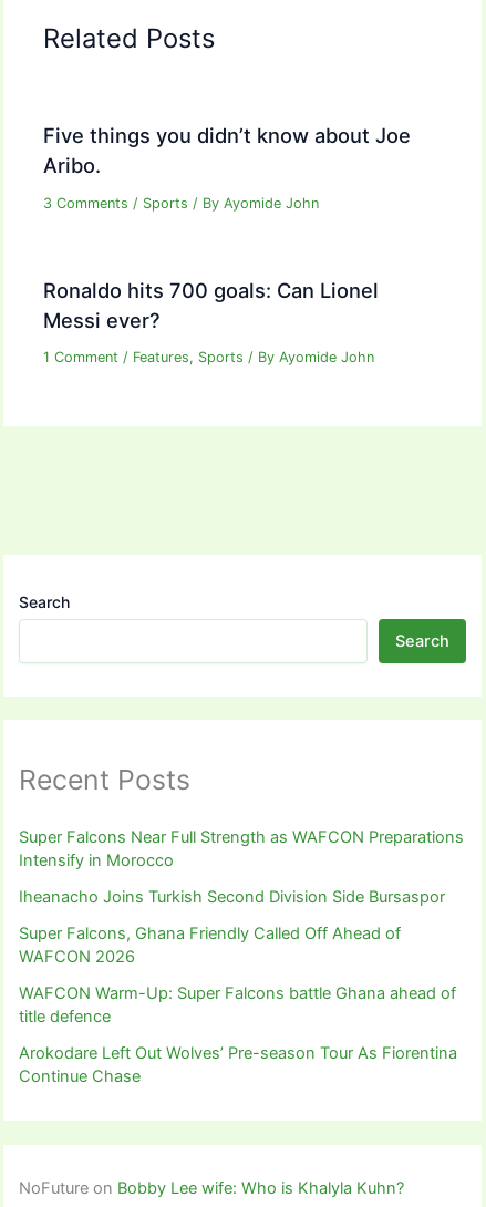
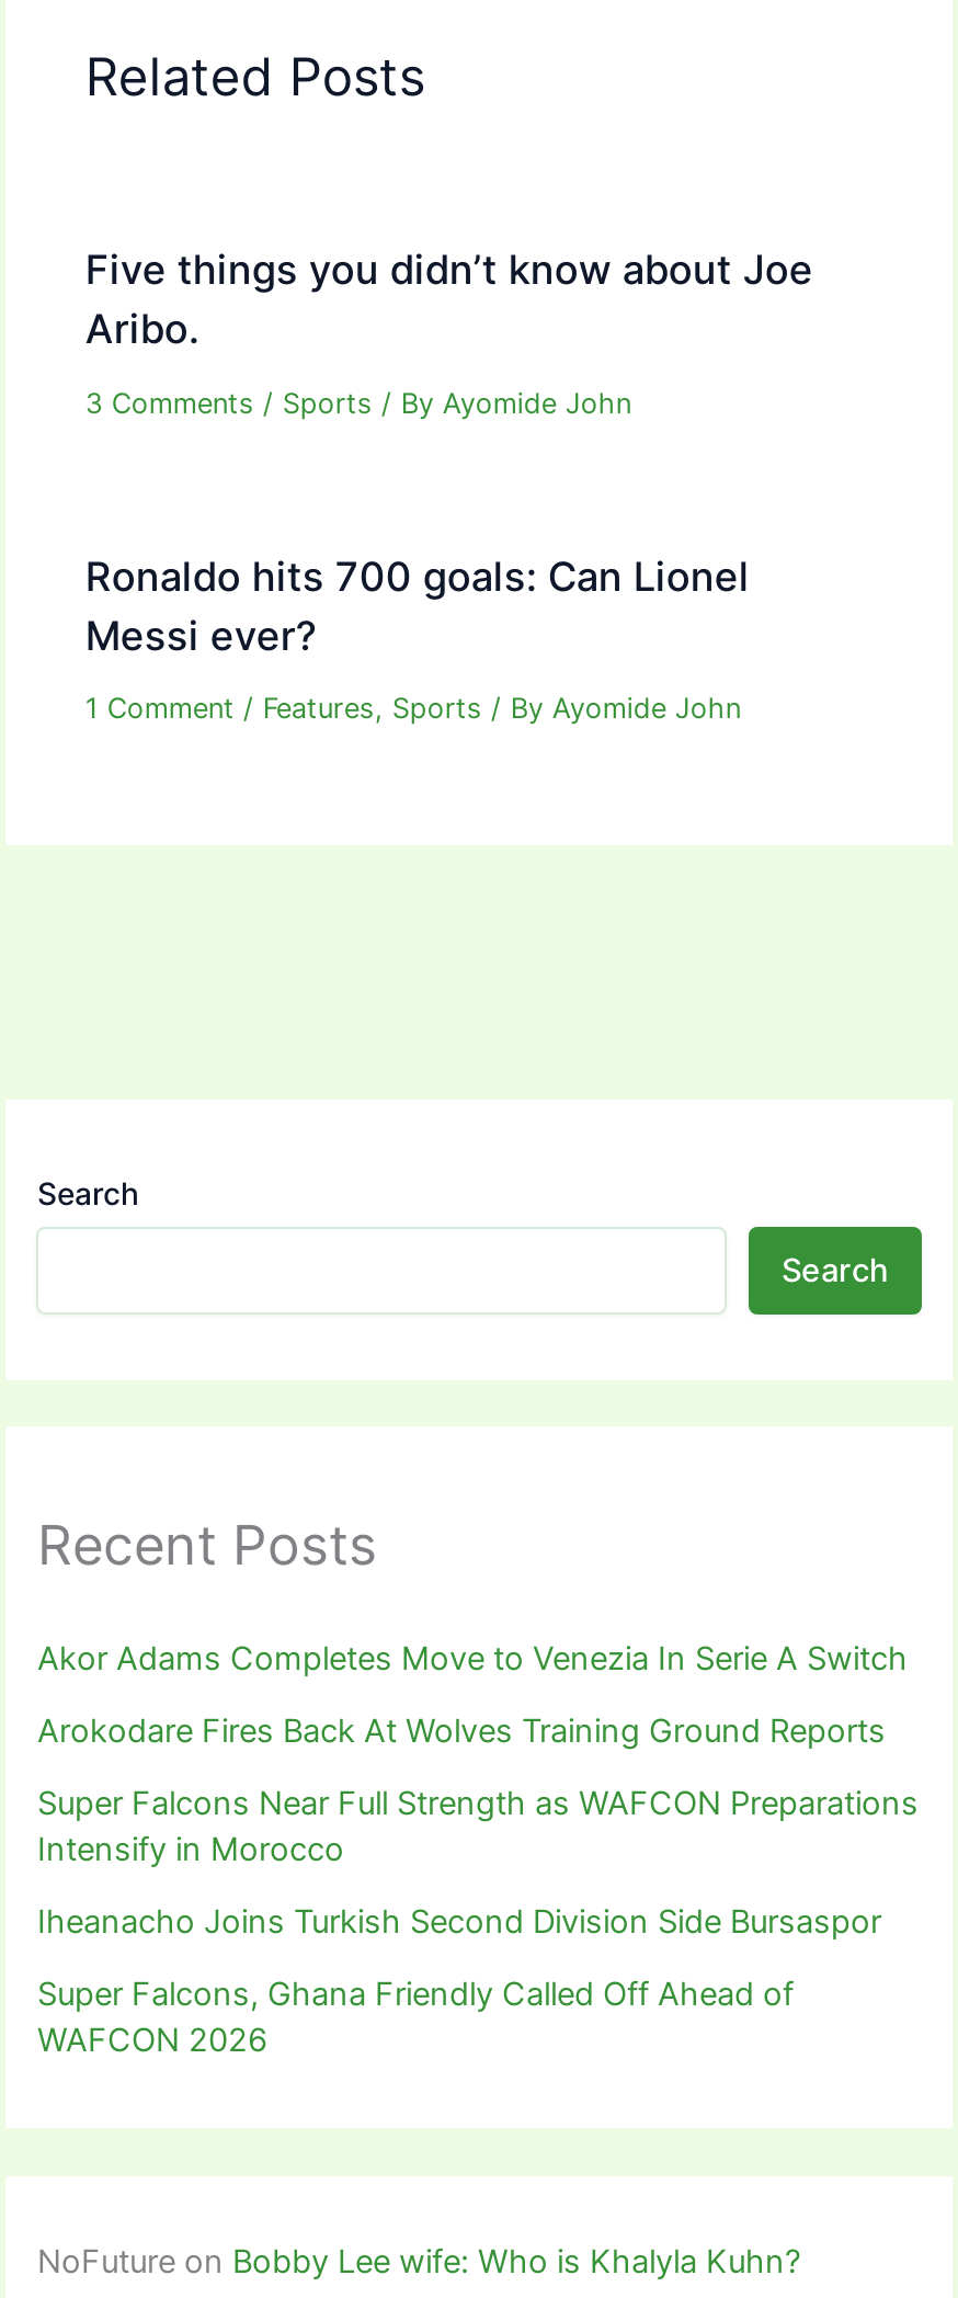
+ Akor Adams Completes Move to Venezia In Serie A Switch
+ Arokodare Fires Back At Wolves Training Ground Reports

moved down: Super Falcons Near Full Strength as WAFCON Preparations | Intensify in Morocco | Iheanacho Joins Turkish Second Division Side Bursaspor | Super Falcons, Ghana Friendly Called Off Ahead of | WAFCON 2026

- WAFCON Warm-Up: Super Falcons battle Ghana ahead of
- title defence
- Arokodare Left Out Wolves’ Pre-season Tour As Fiorentina
- Continue Chase
